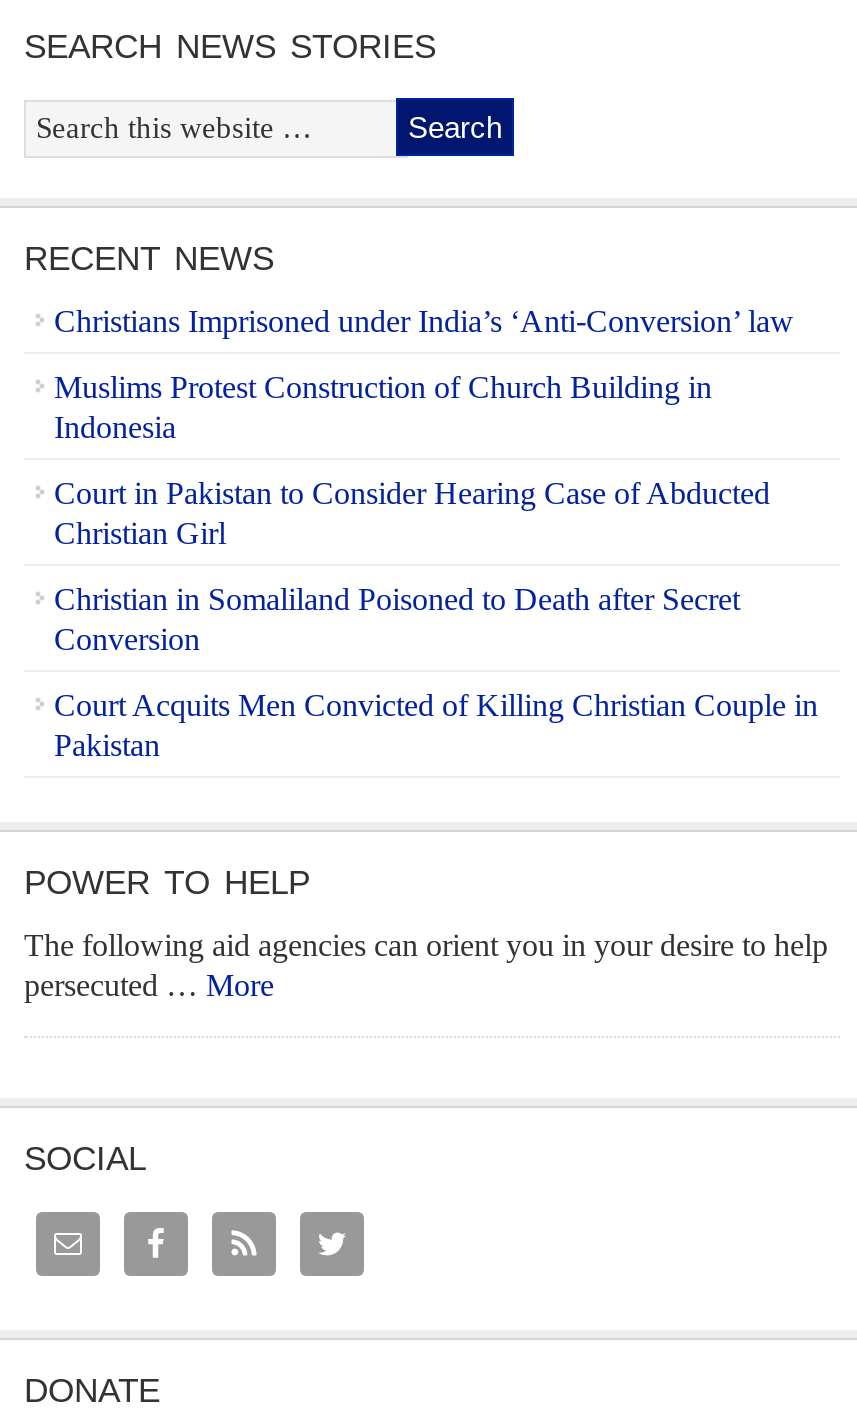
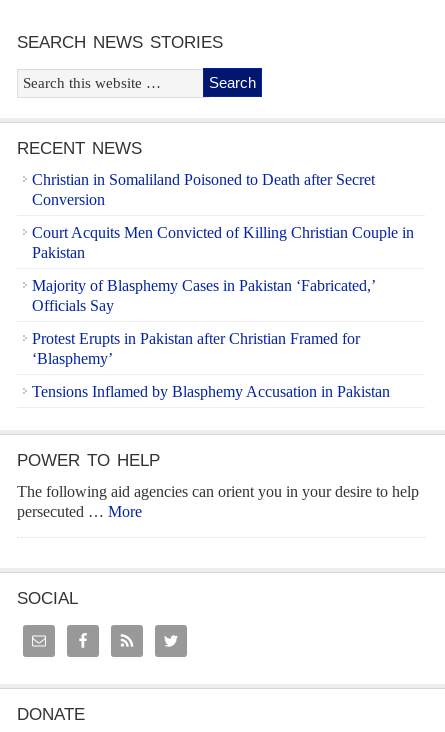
- Christians Imprisoned under India’s ‘Anti-Conversion’ law
- Muslims Protest Construction of Church Building in
- Indonesia
- Court in Pakistan to Consider Hearing Case of Abducted
- Christian Girl

moved up: Christian in Somaliland Poisoned to Death after Secret | Conversion | Court Acquits Men Convicted of Killing Christian Couple in | Pakistan

+ Majority of Blasphemy Cases in Pakistan ‘Fabricated,’
+ Officials Say
+ Protest Erupts in Pakistan after Christian Framed for
+ ‘Blasphemy’
+ Tensions Inflamed by Blasphemy Accusation in Pakistan
